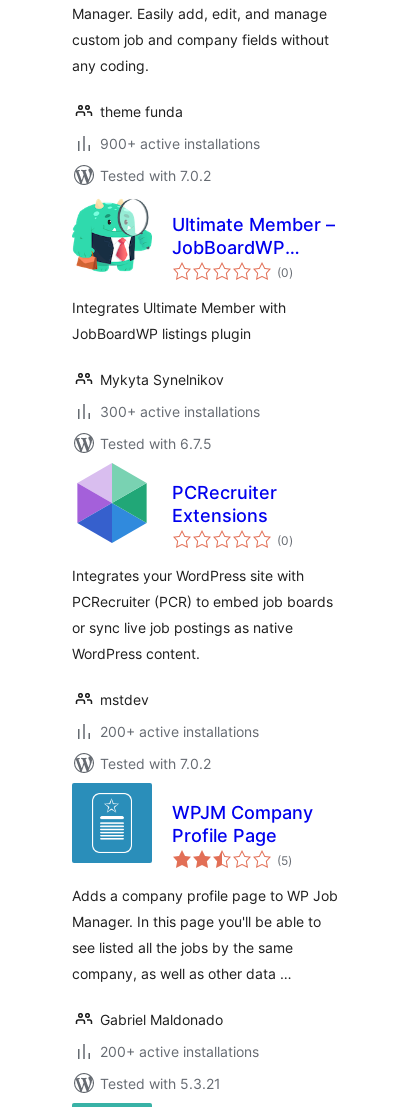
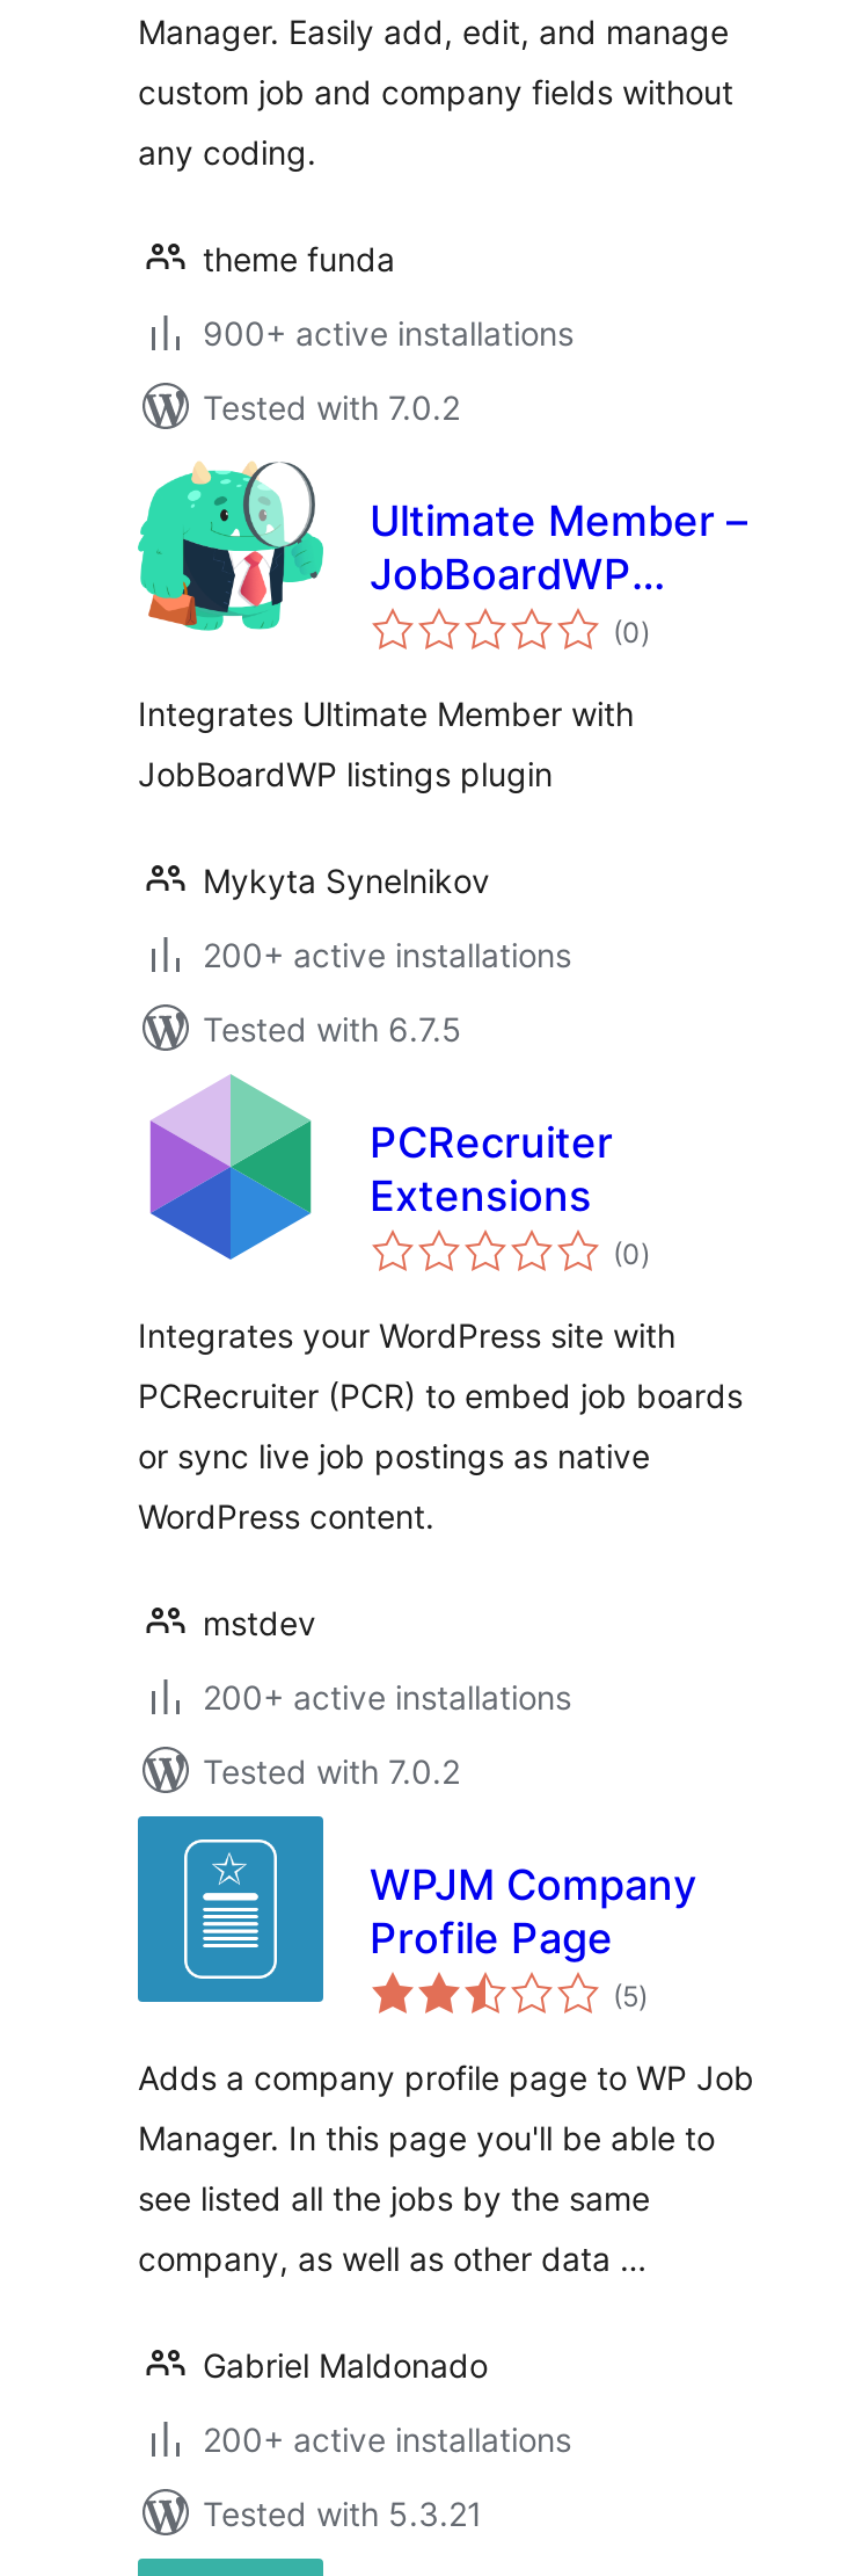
- 300+ active installations
+ 200+ active installations
